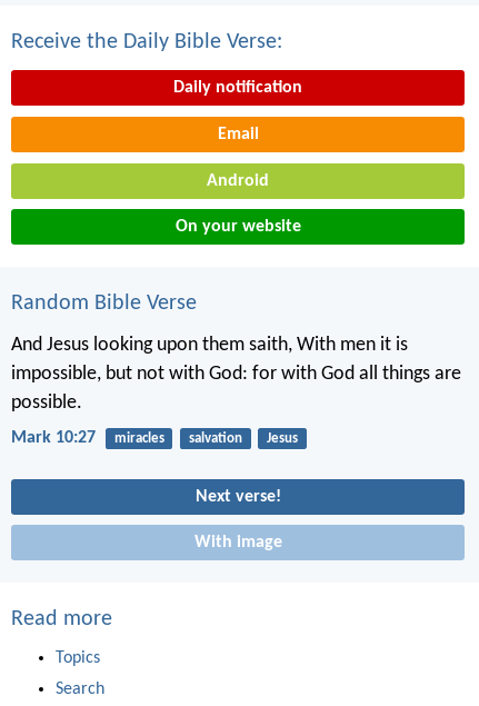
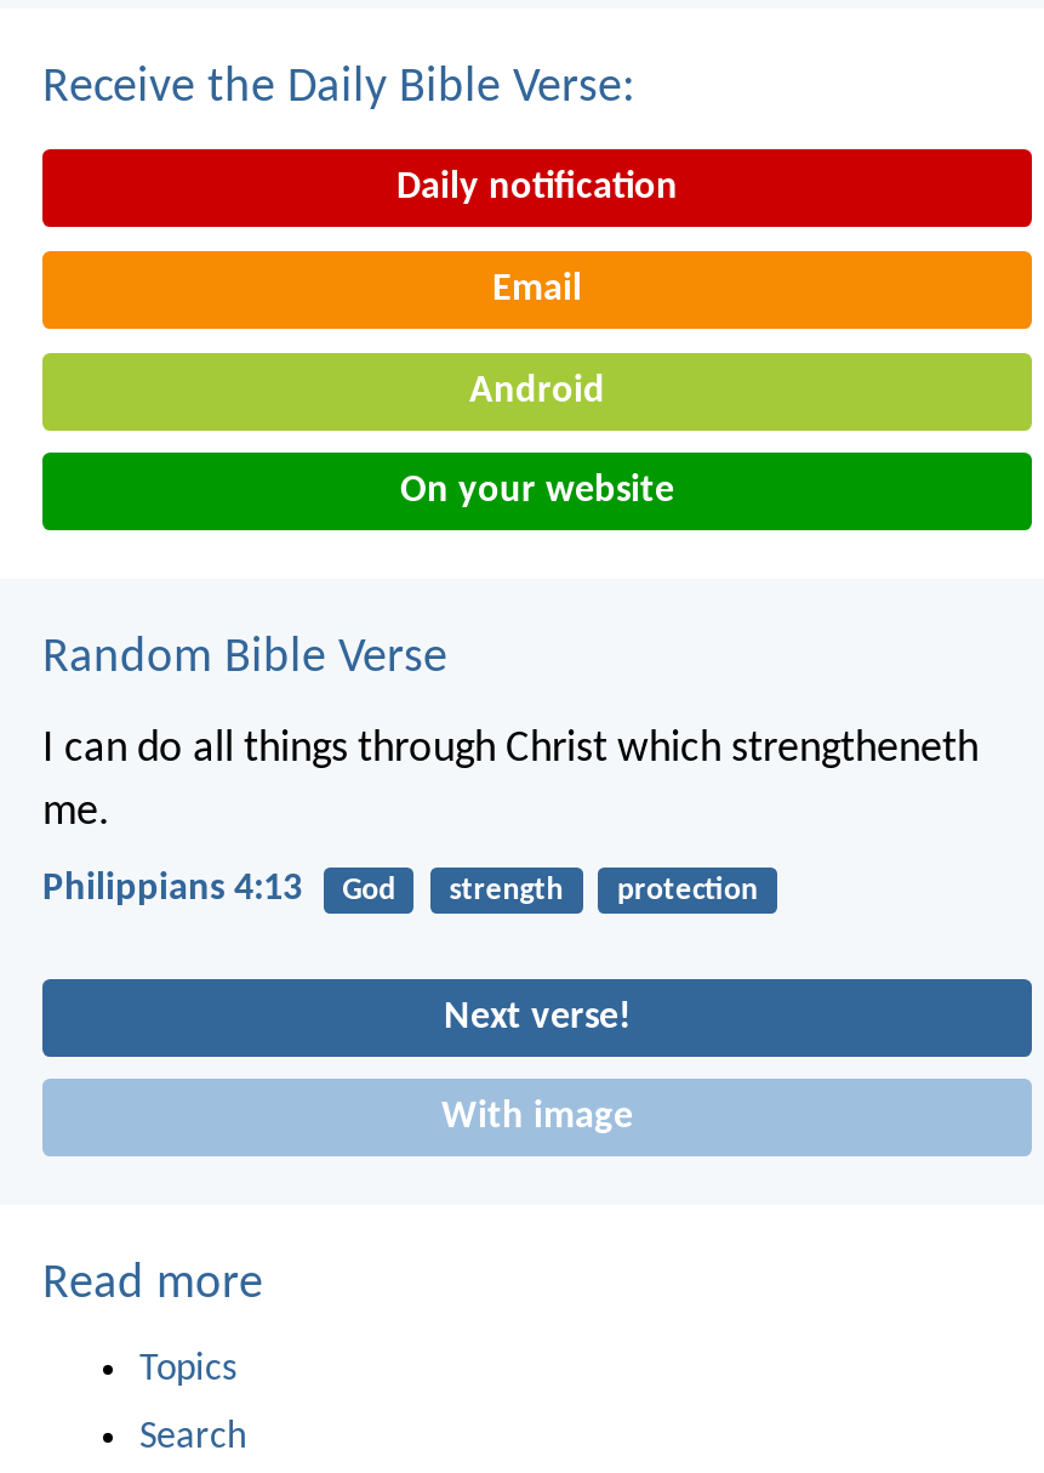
- And Jesus looking upon them saith, With men it is
- impossible, but not with God: for with God all things are
- possible.
+ I can do all things through Christ which strengtheneth
+ me.

- Mark 10:27
- miracles
- salvation
- Jesus
+ Philippians 4:13
+ God
+ strength
+ protection
